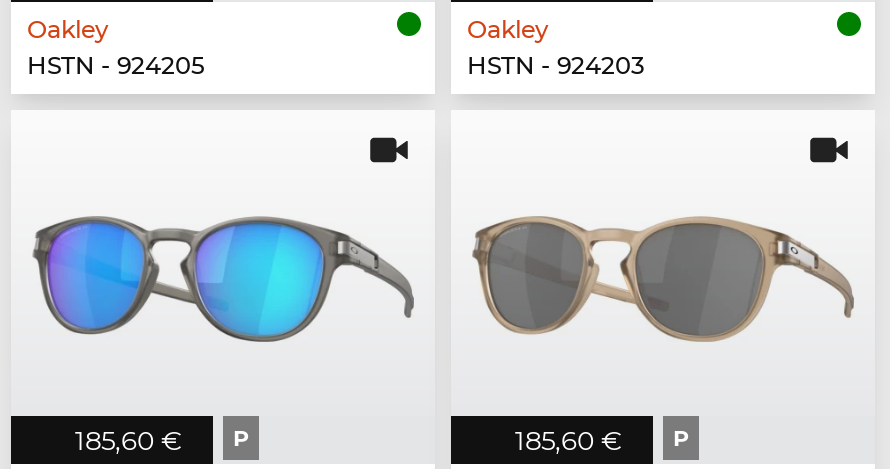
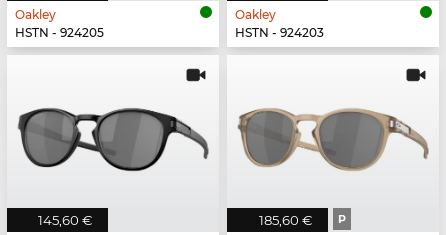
- [image]
+ [image]

- 185,60 €
- P
+ 145,60 €
